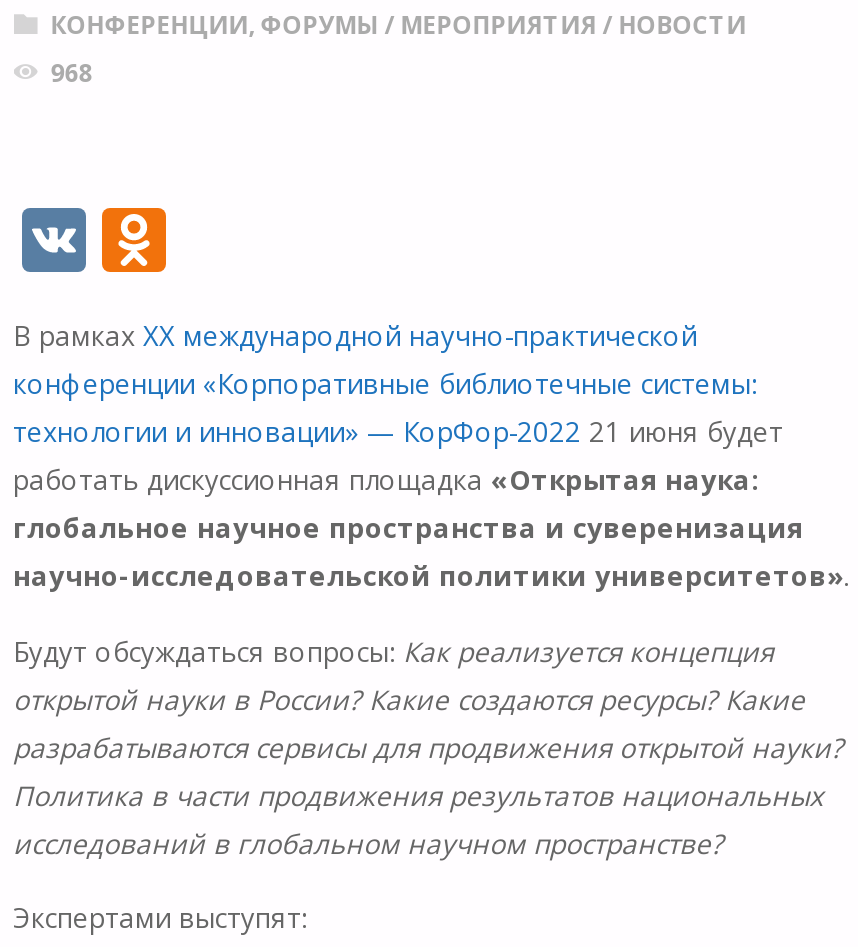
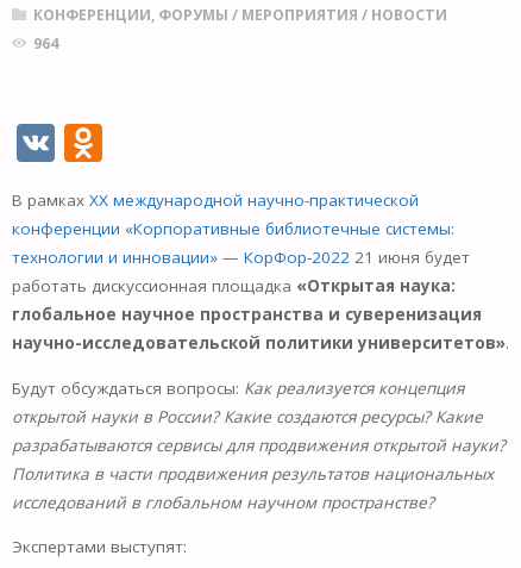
- 968
+ 964
